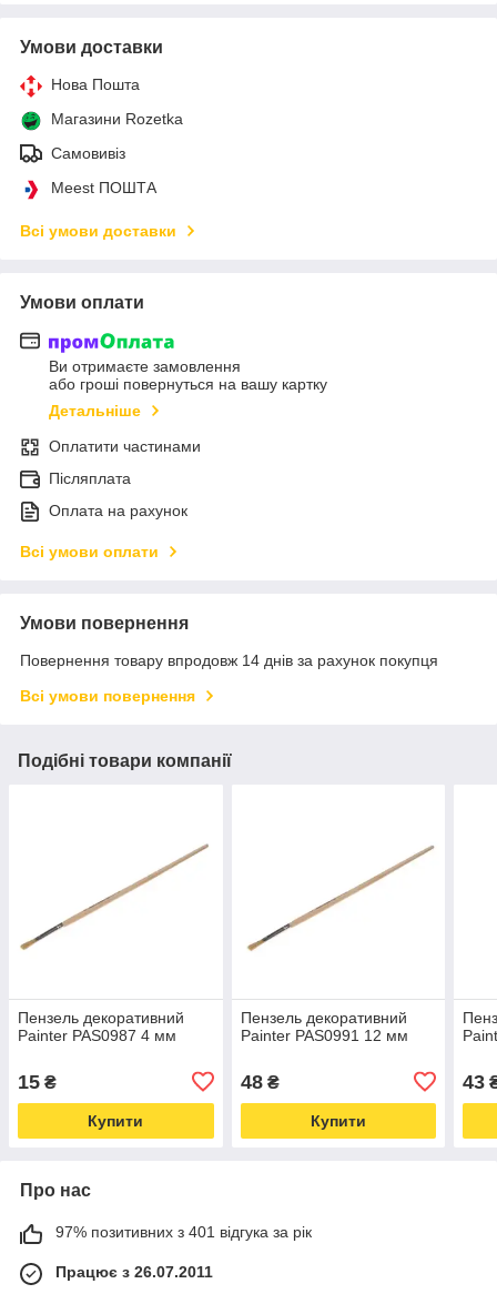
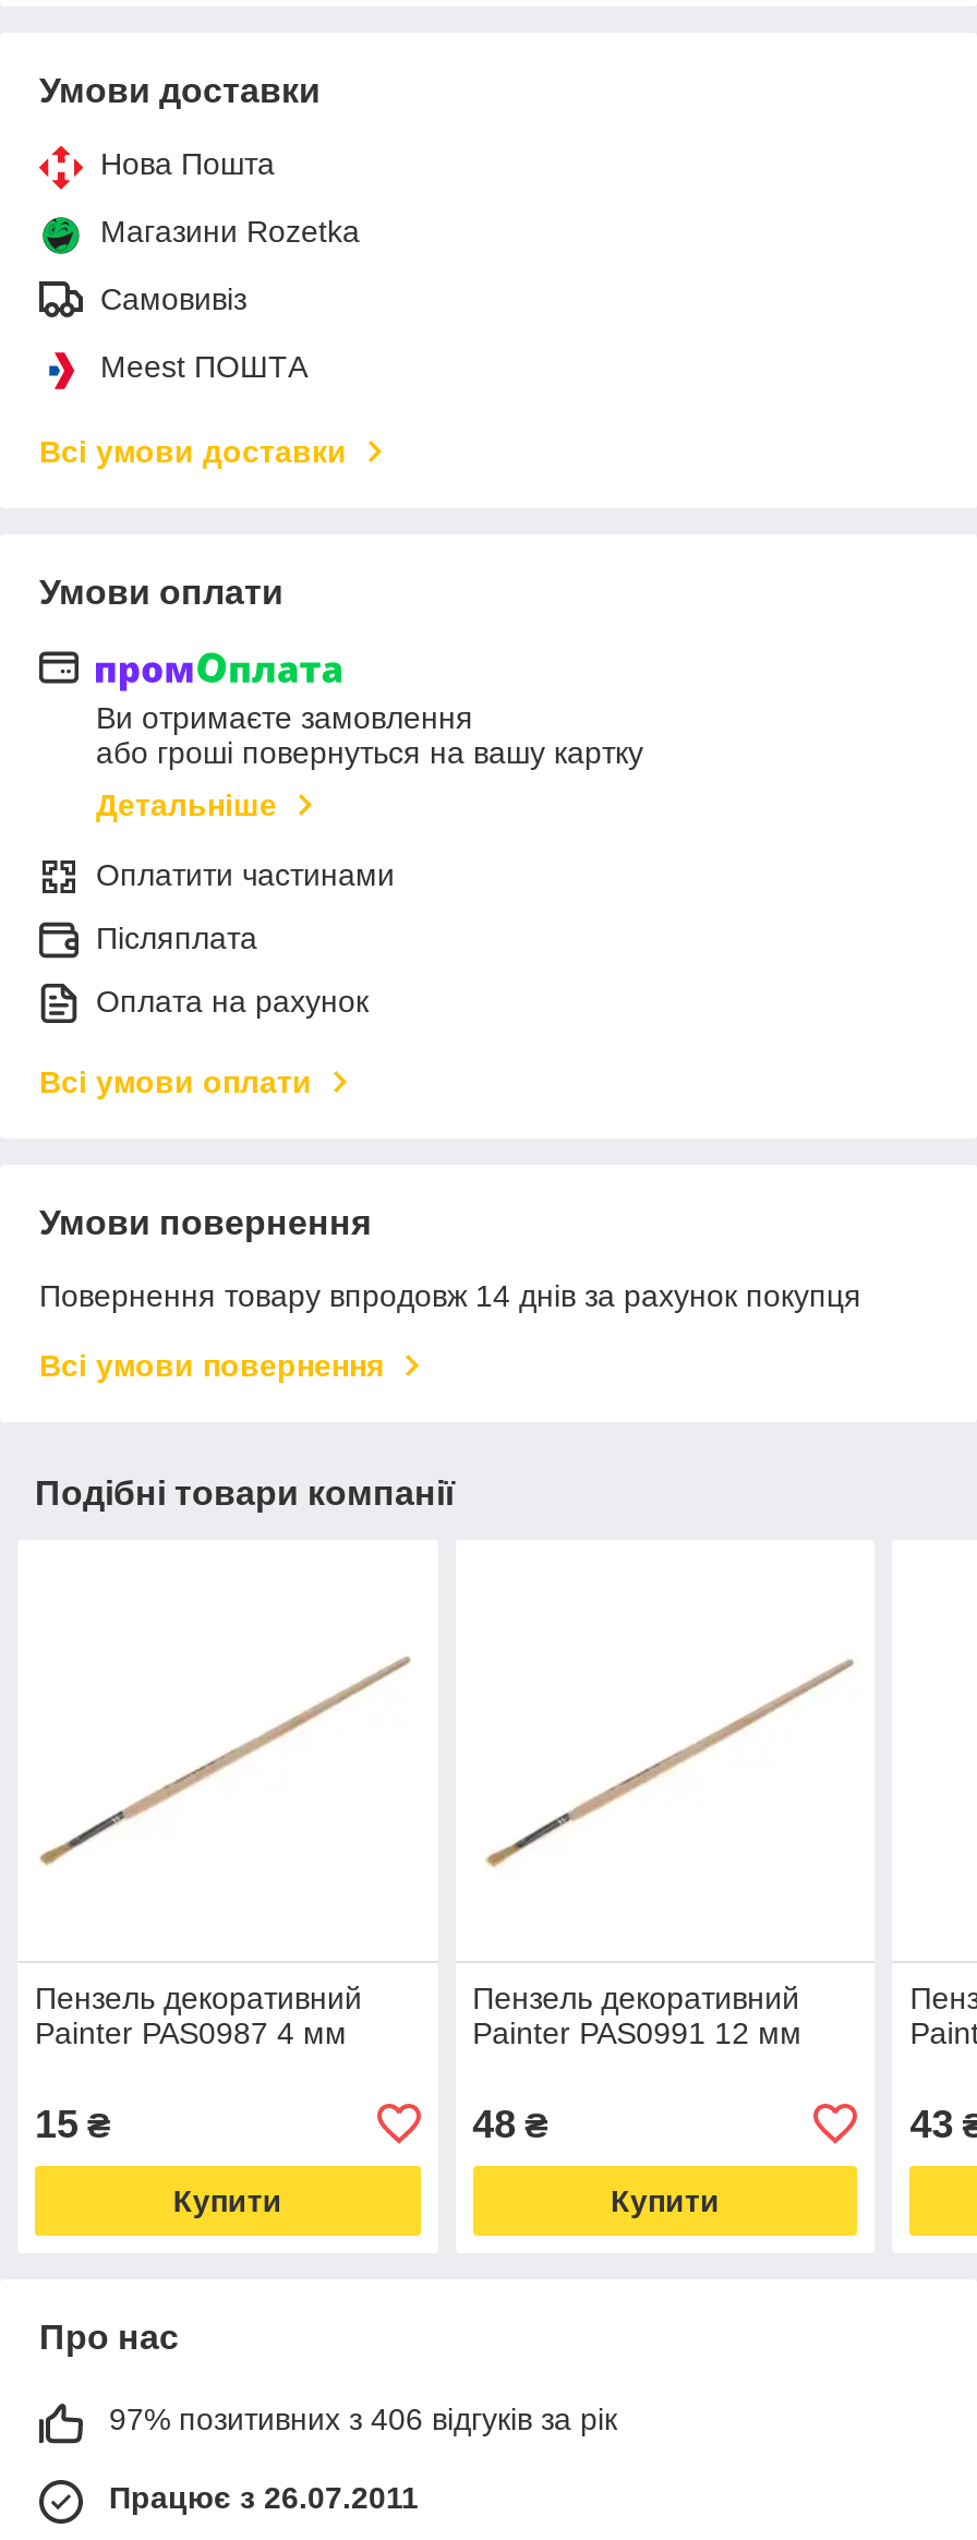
- 97% позитивних з 401 відгука за рік
+ 97% позитивних з 406 відгуків за рік
